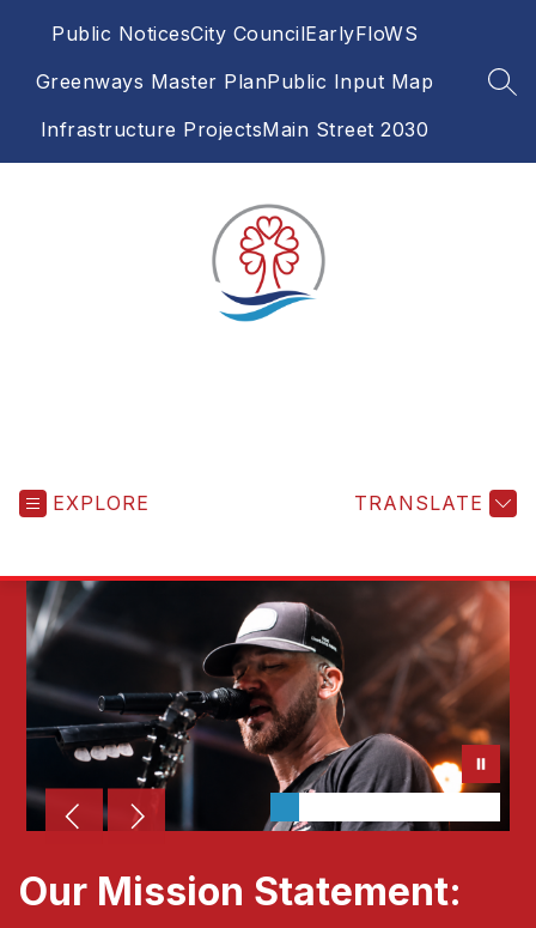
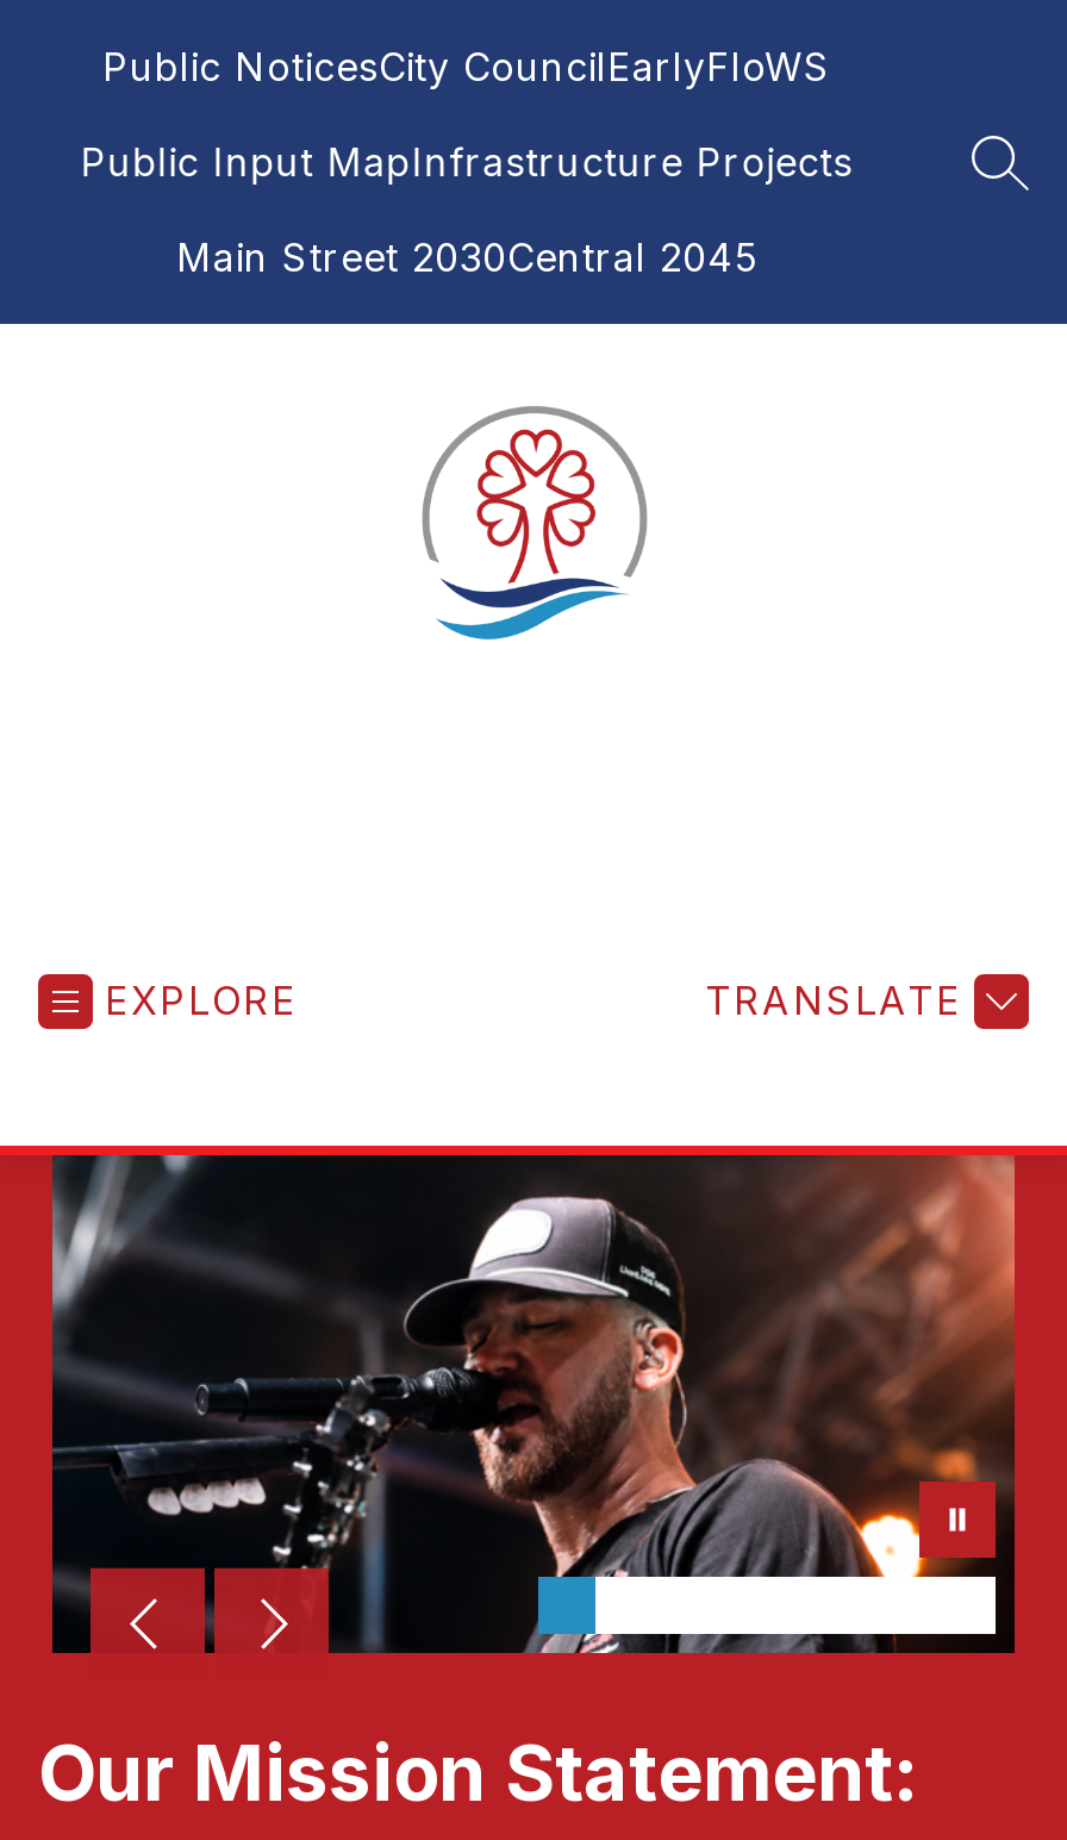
- Greenways Master Plan Public Input Map
+ Public Input Map Infrastructure Projects

- Infrastructure ProjectsMain Street 2030
+ Main Street 2030Central 2045
